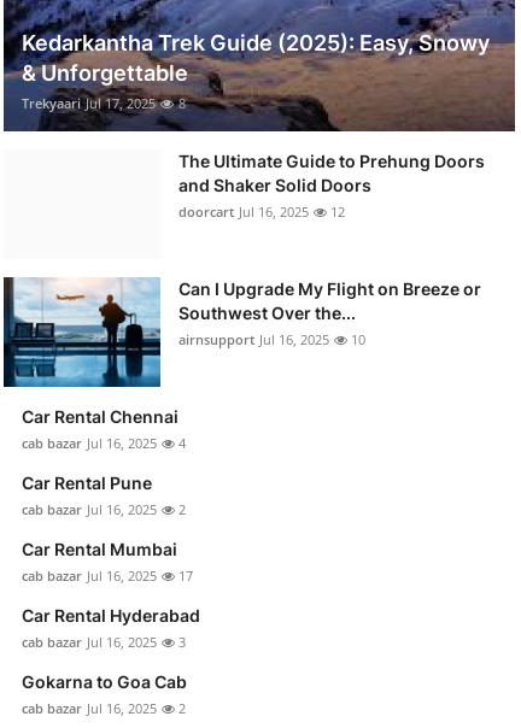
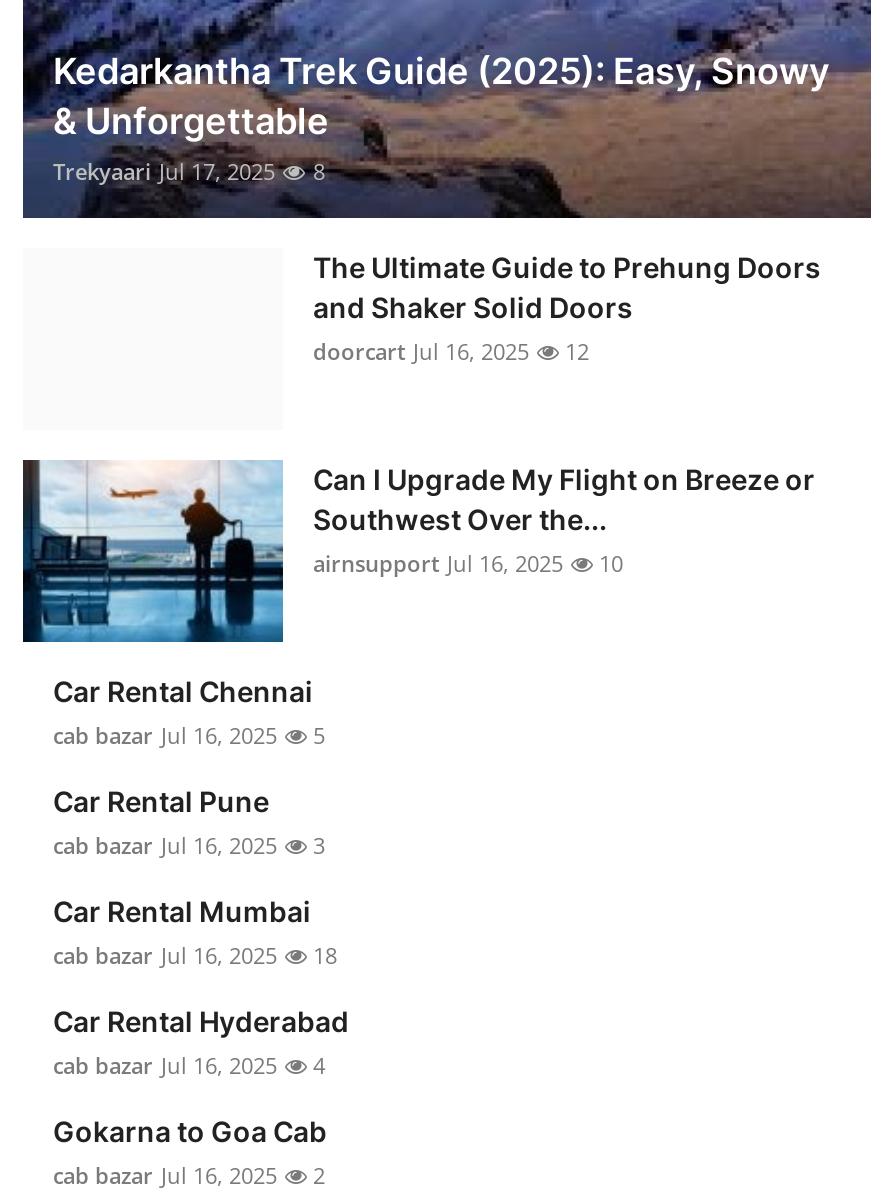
- cab bazar Jul 16, 2025 4
+ cab bazar Jul 16, 2025 5

- cab bazar Jul 16, 2025 2
+ cab bazar Jul 16, 2025 3

- cab bazar Jul 16, 2025 17
+ cab bazar Jul 16, 2025 18

- cab bazar Jul 16, 2025 3
+ cab bazar Jul 16, 2025 4
